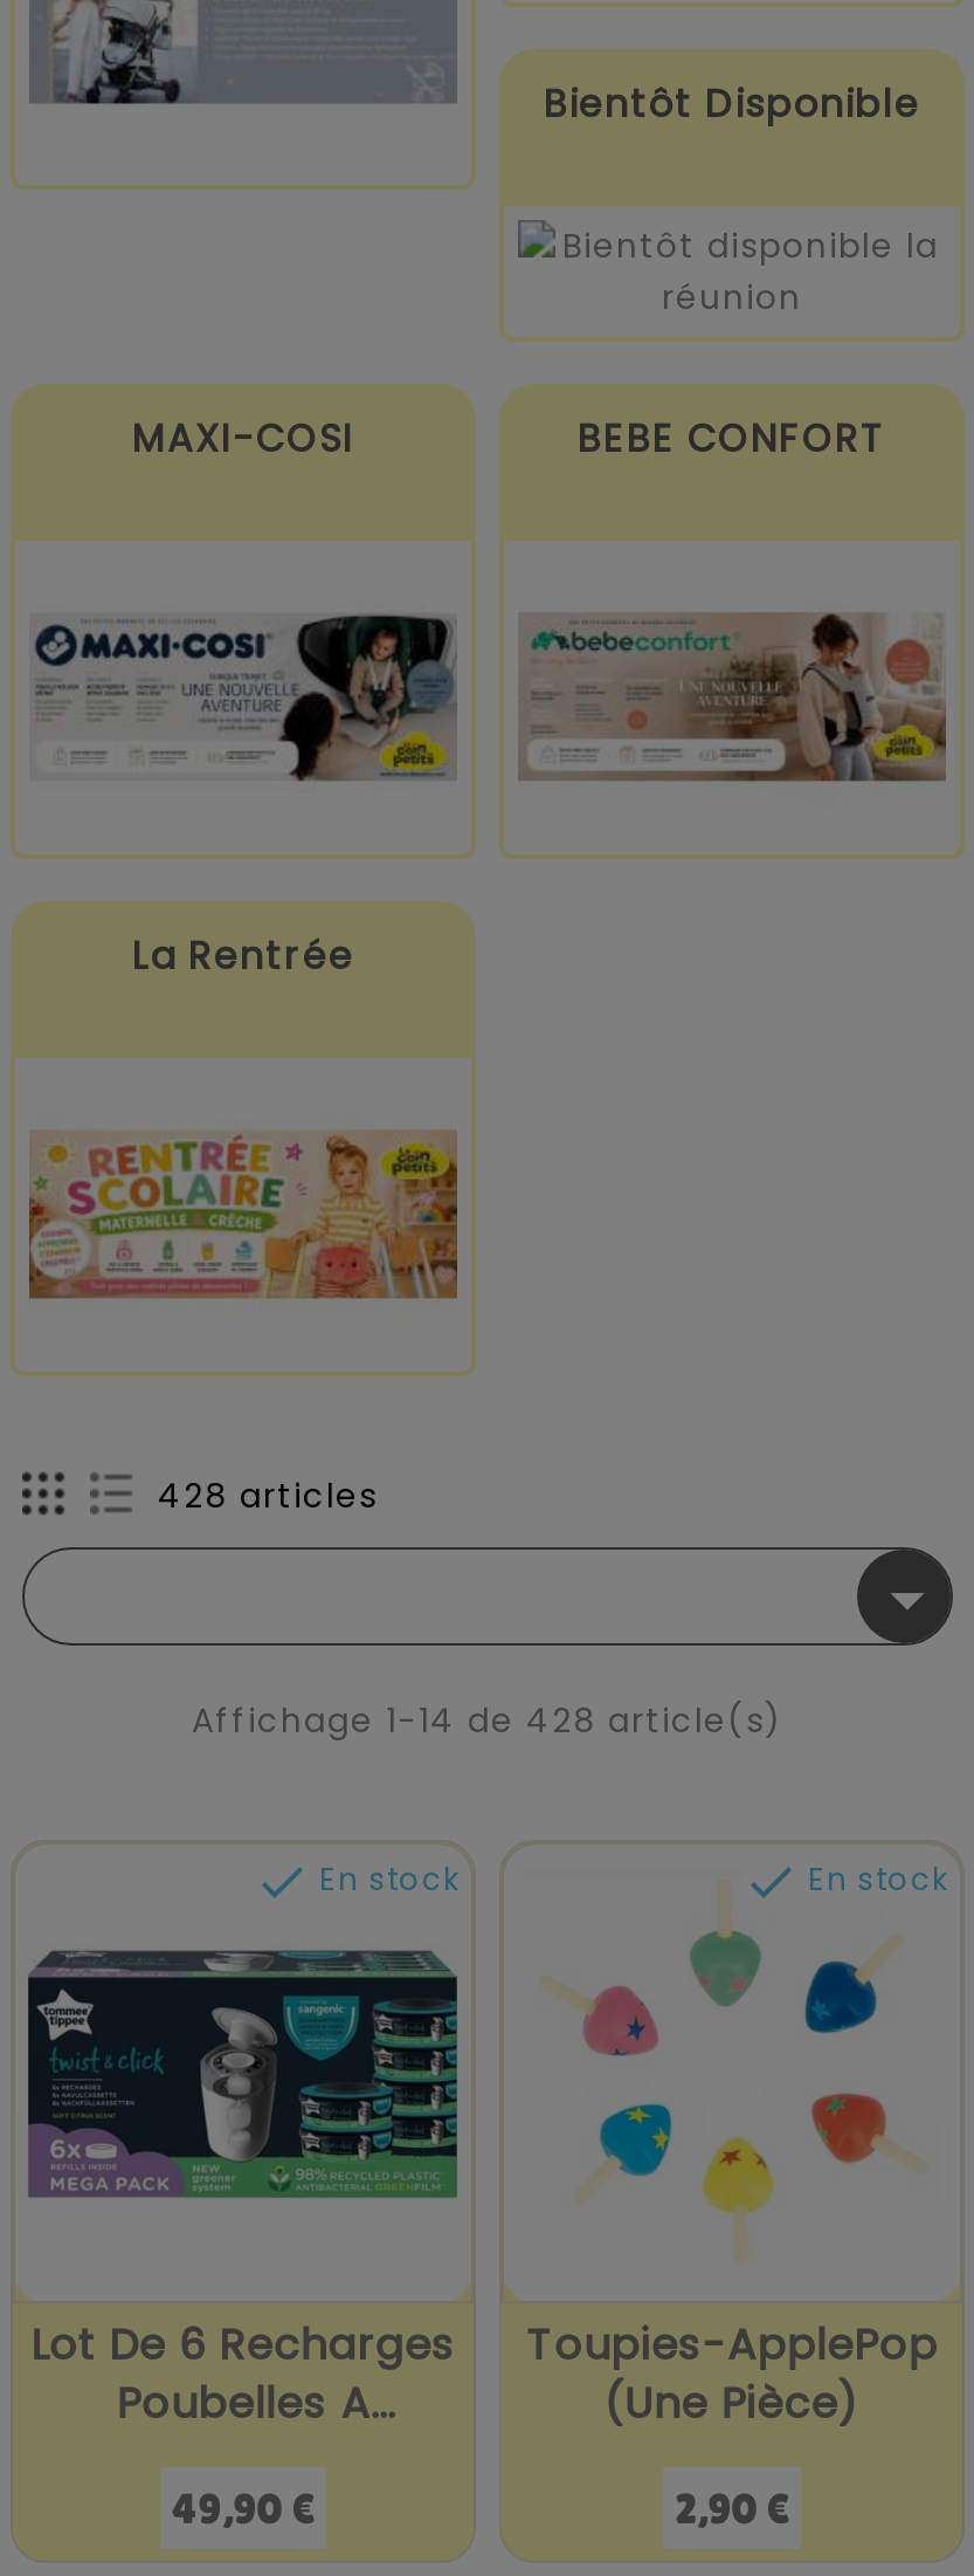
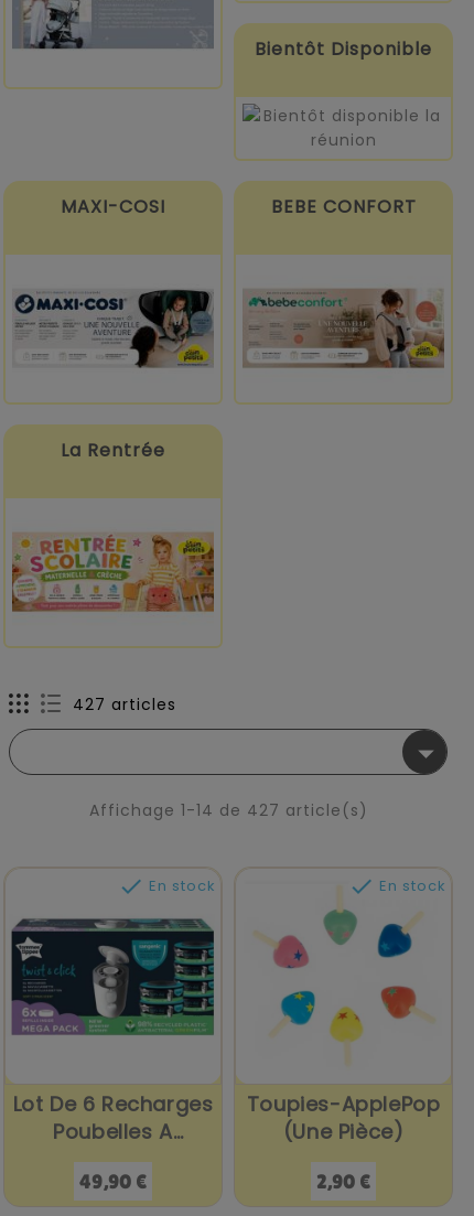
- 428 articles
+ 427 articles

- Affichage 1-14 de 428 article(s)
+ Affichage 1-14 de 427 article(s)
